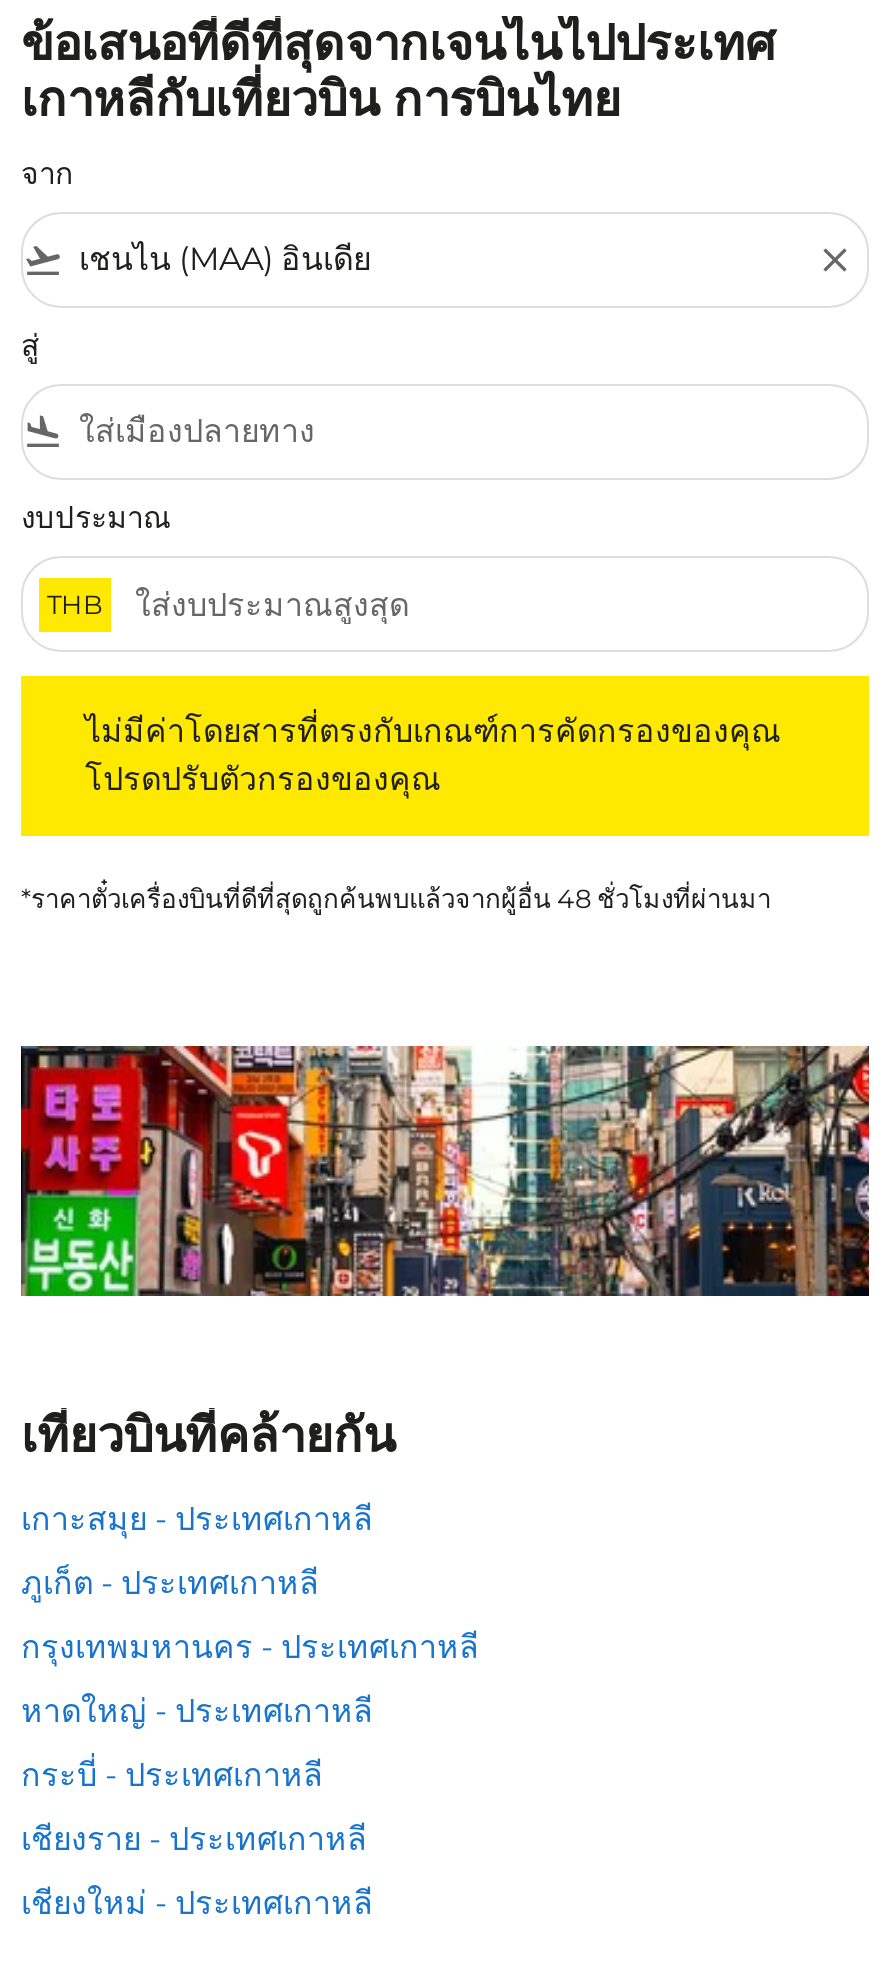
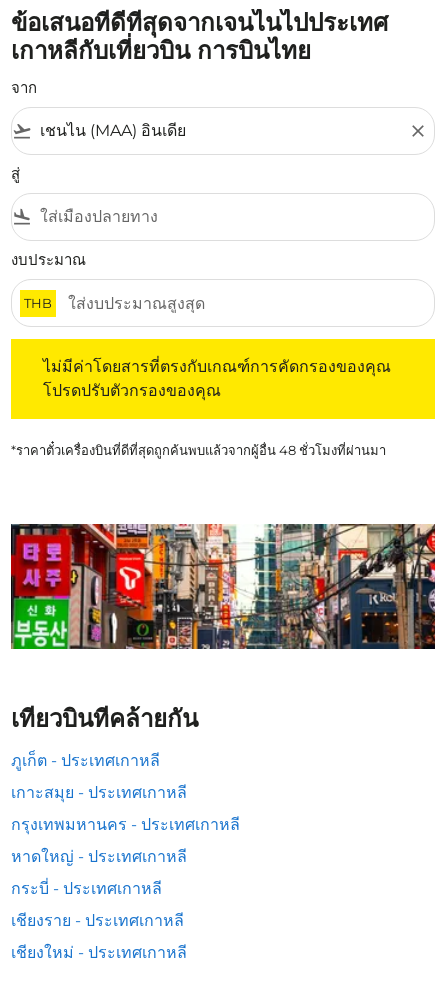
moved down: เกาะสมุย - ประเทศเกาหลี

moved up: ภูเก็ต - ประเทศเกาหลี
